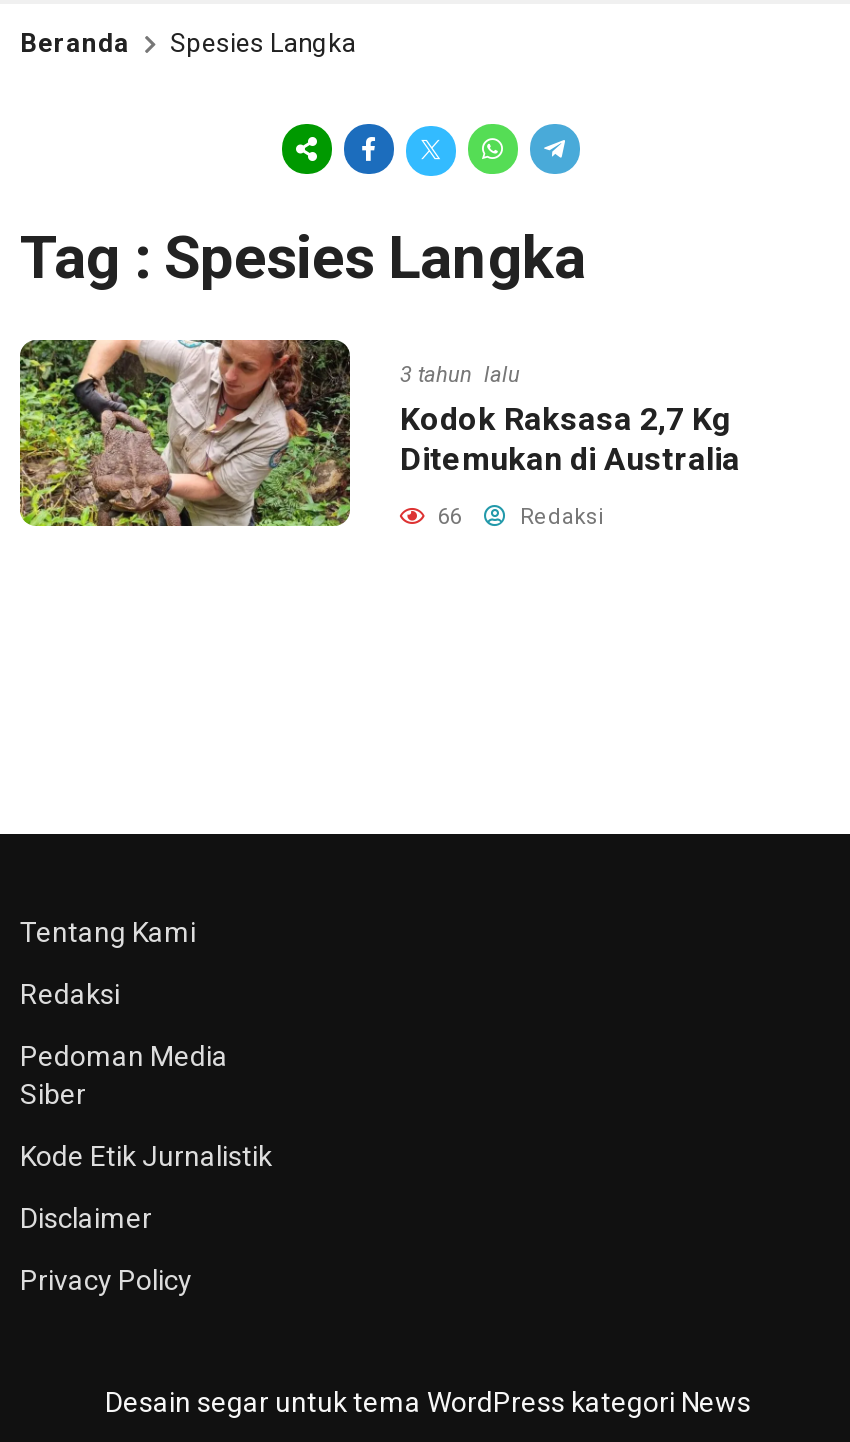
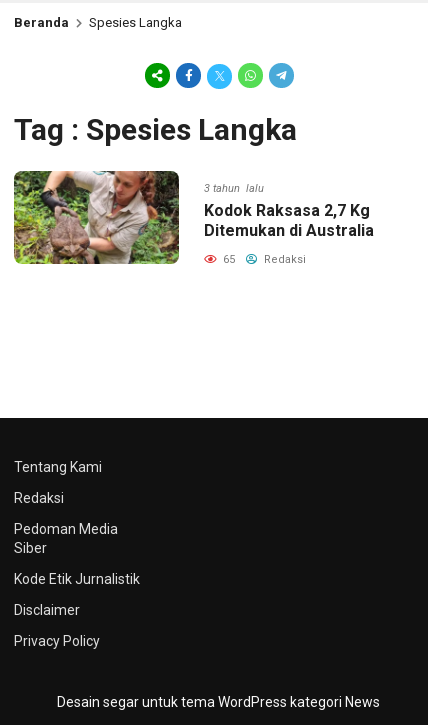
- 66 Redaksi
+ 65 Redaksi
